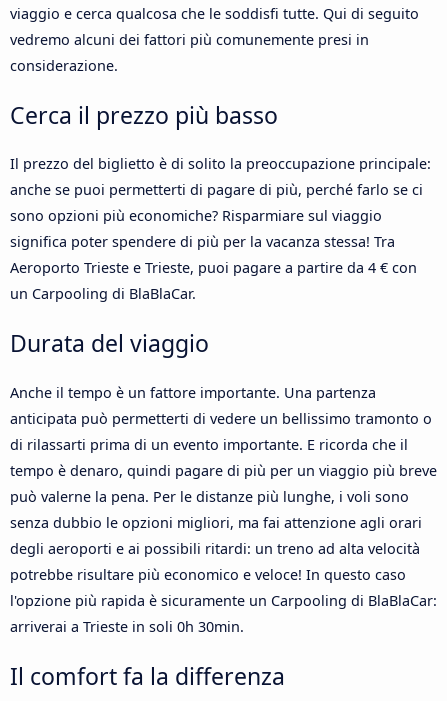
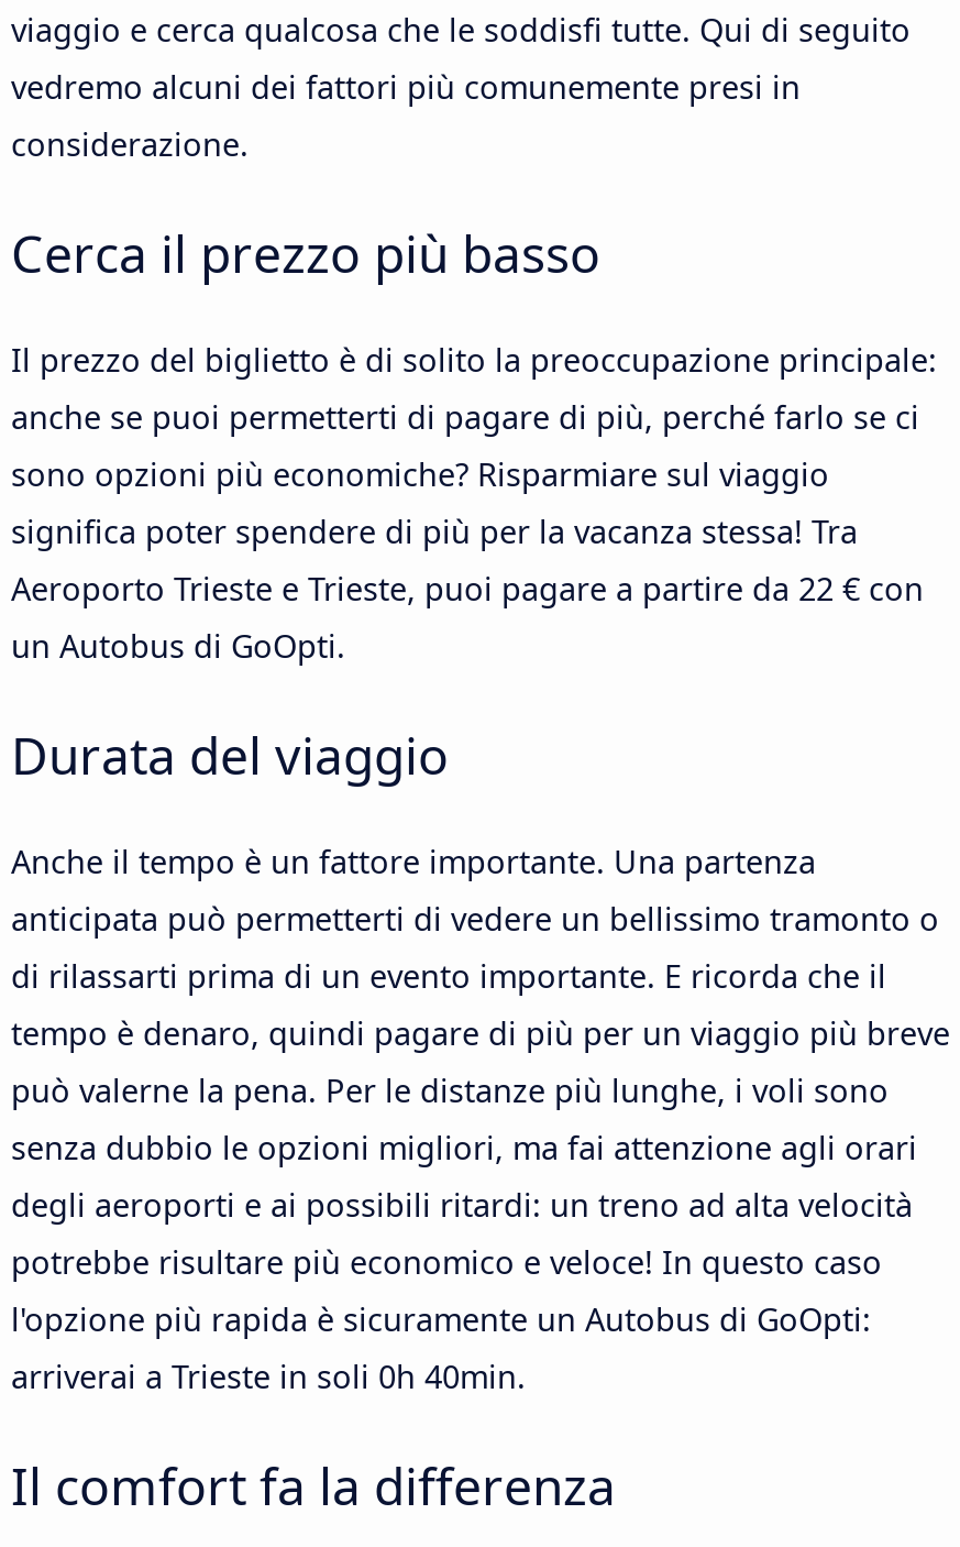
- Aeroporto Trieste e Trieste, puoi pagare a partire da 4 € con
+ Aeroporto Trieste e Trieste, puoi pagare a partire da 22 € con

- un Carpooling di BlaBlaCar.
+ un Autobus di GoOpti.

- l'opzione più rapida è sicuramente un Carpooling di BlaBlaCar:
+ l'opzione più rapida è sicuramente un Autobus di GoOpti:

- arriverai a Trieste in soli 0h 30min.
+ arriverai a Trieste in soli 0h 40min.
